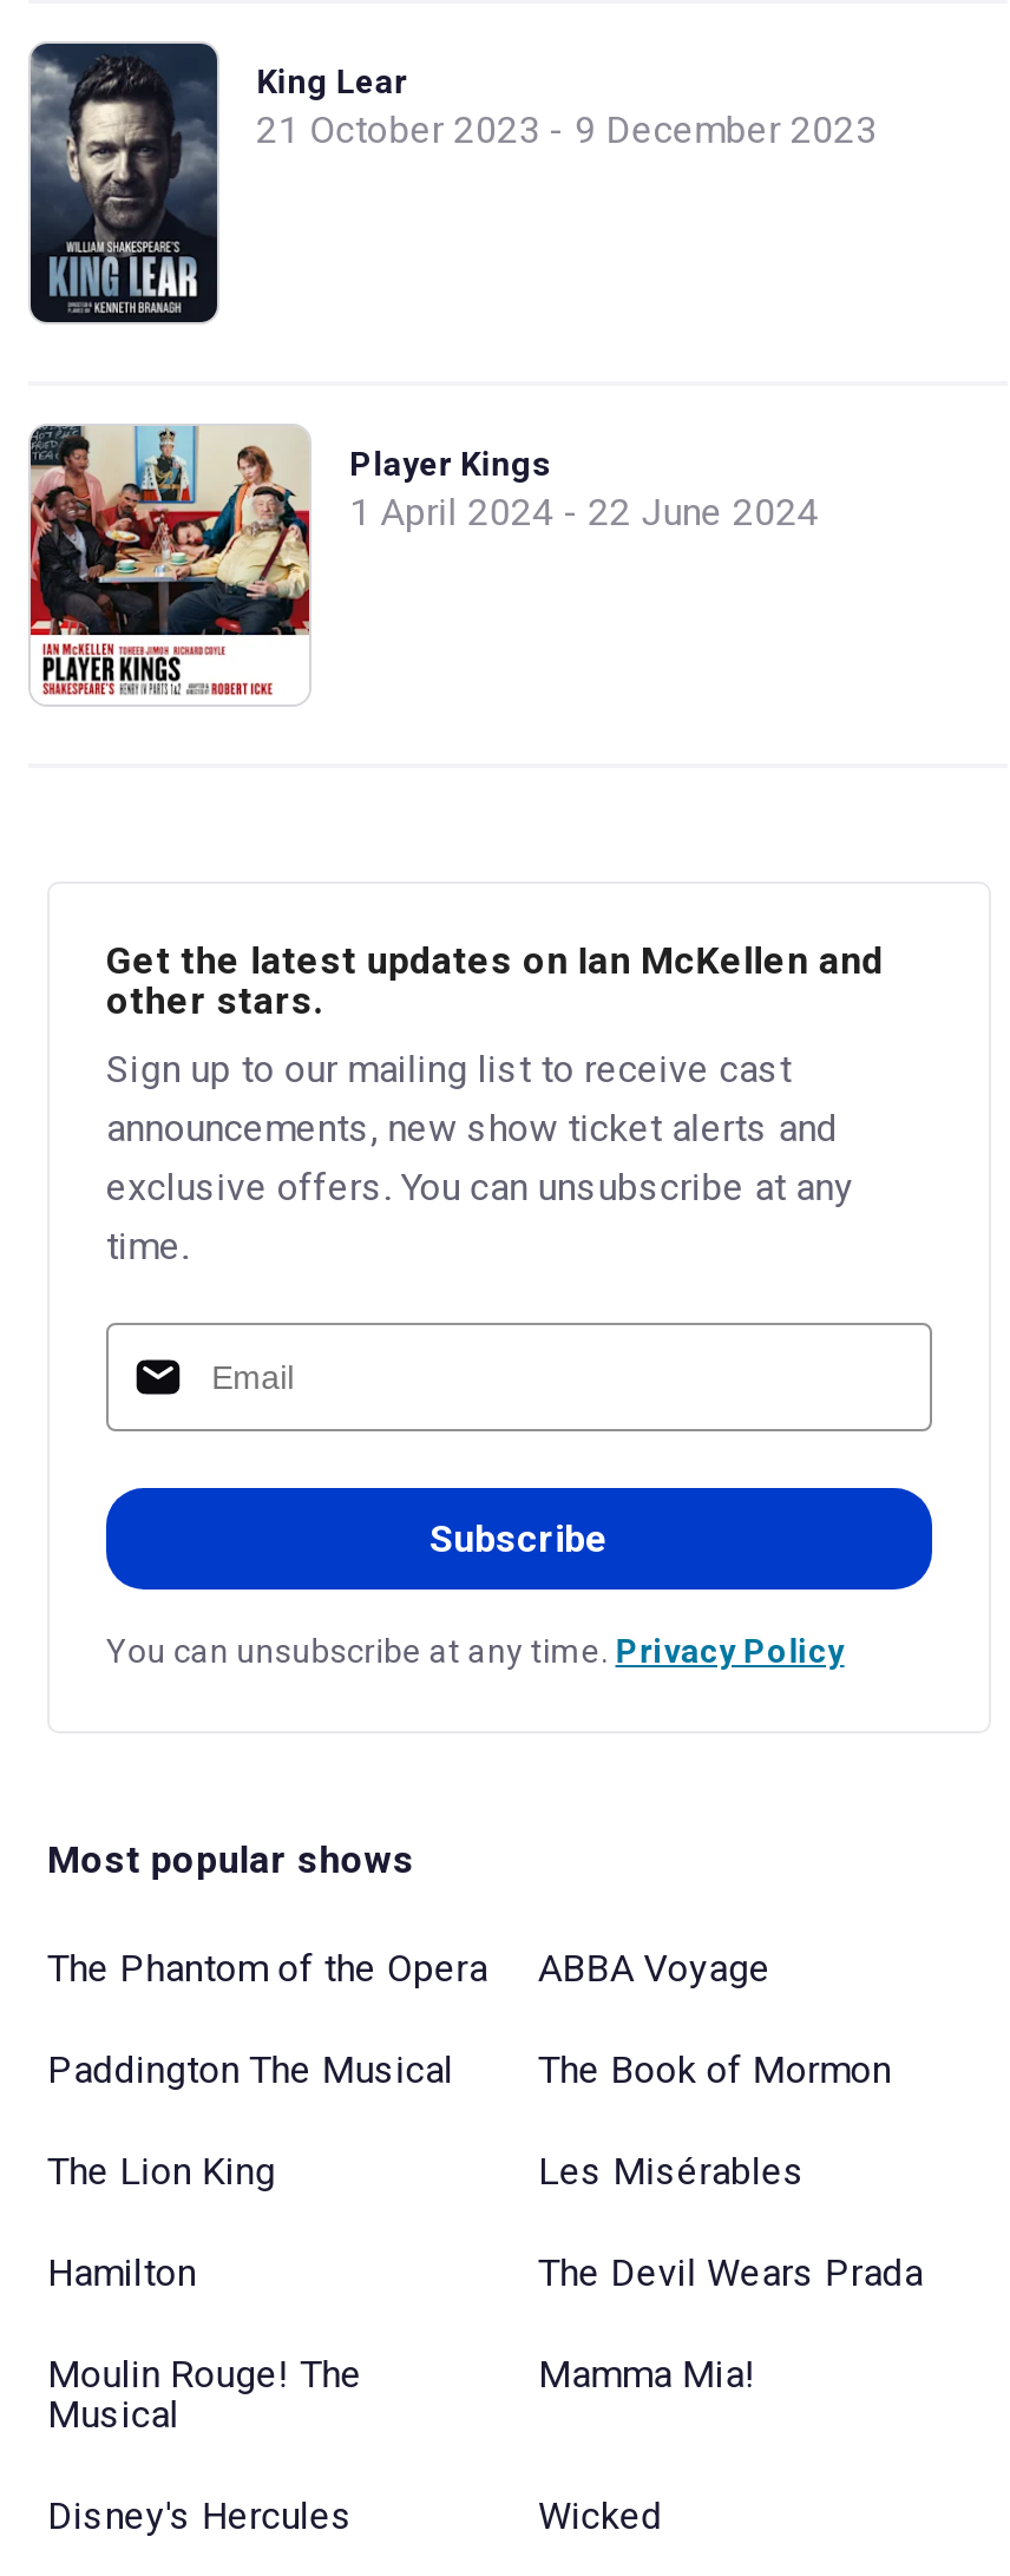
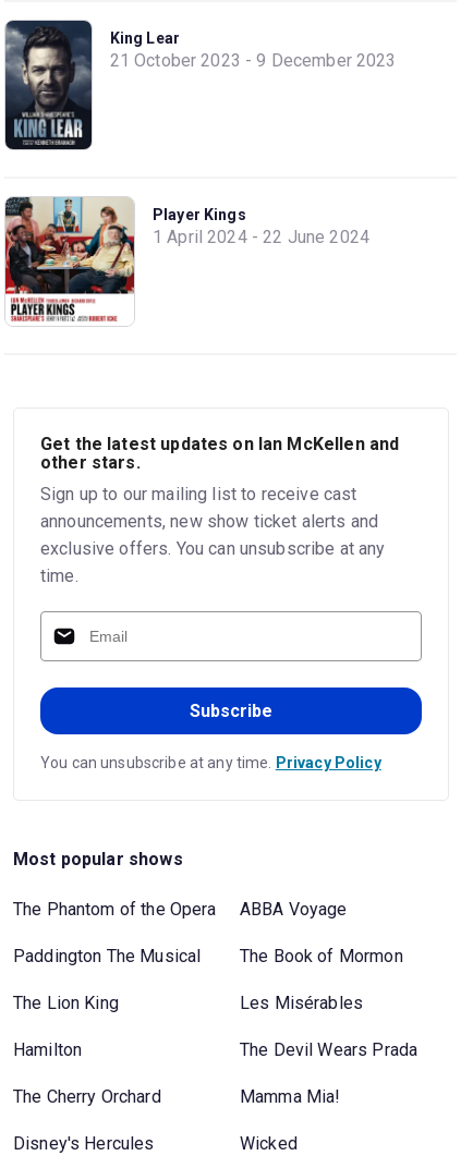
- Moulin Rouge! The
- Musical
+ The Cherry Orchard
